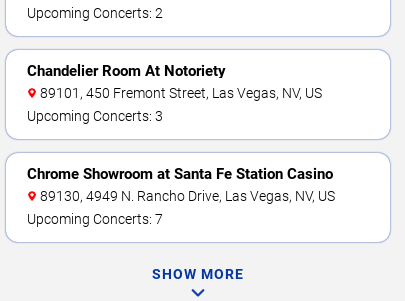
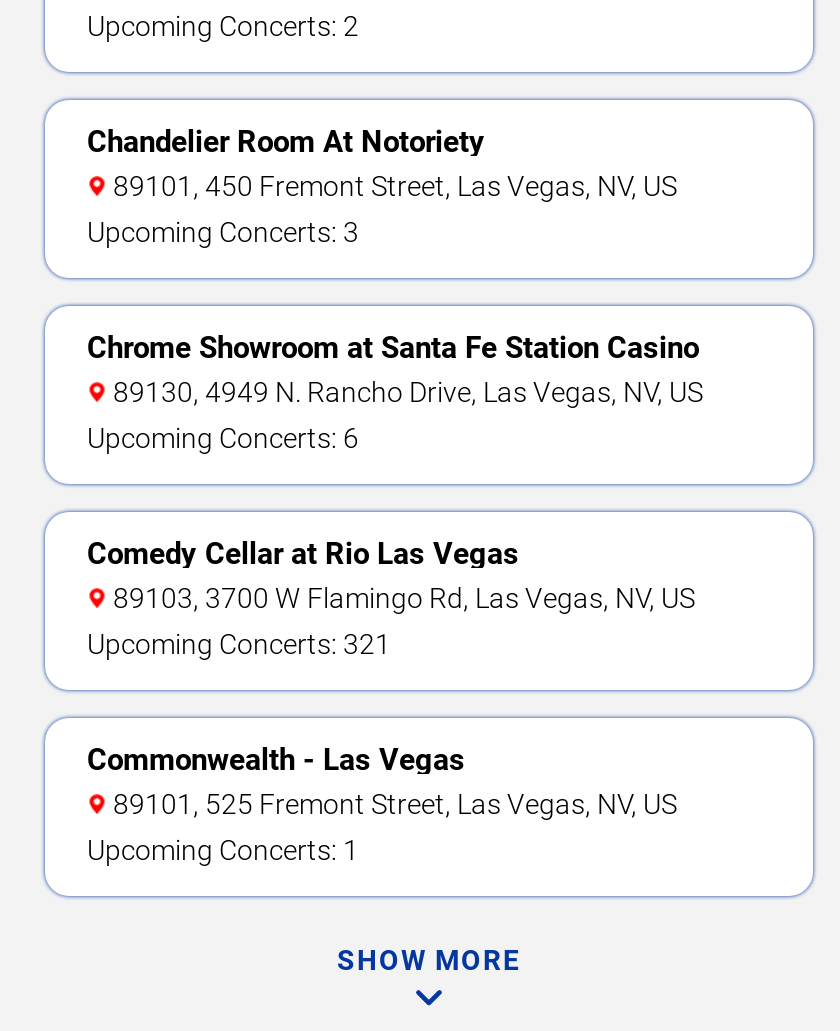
- Upcoming Concerts: 7
+ Upcoming Concerts: 6
+ Comedy Cellar at Rio Las Vegas
+ 89103, 3700 W Flamingo Rd, Las Vegas, NV, US
+ Upcoming Concerts: 321
+ Commonwealth - Las Vegas
+ 89101, 525 Fremont Street, Las Vegas, NV, US
+ Upcoming Concerts: 1
